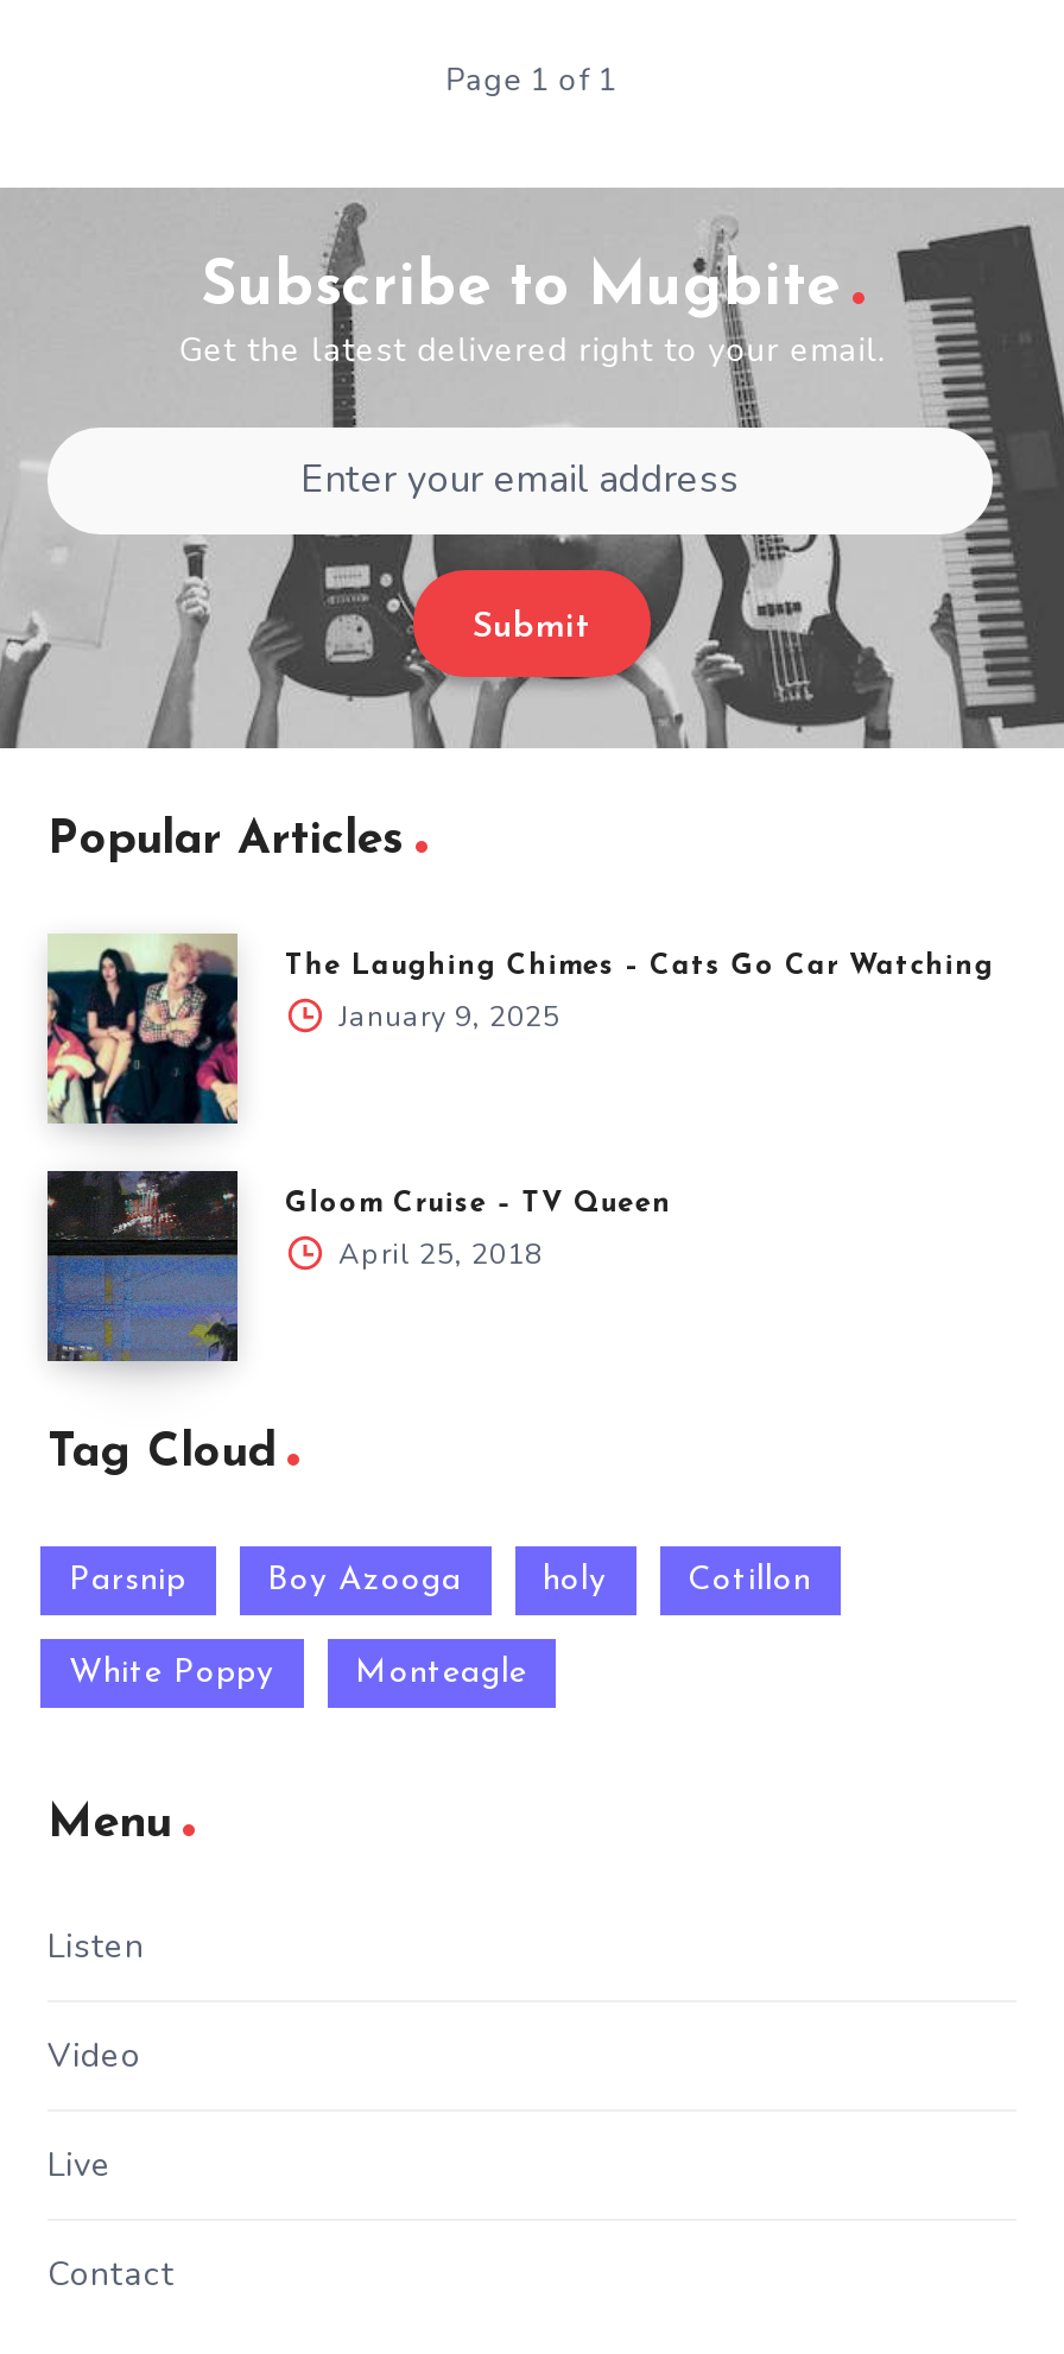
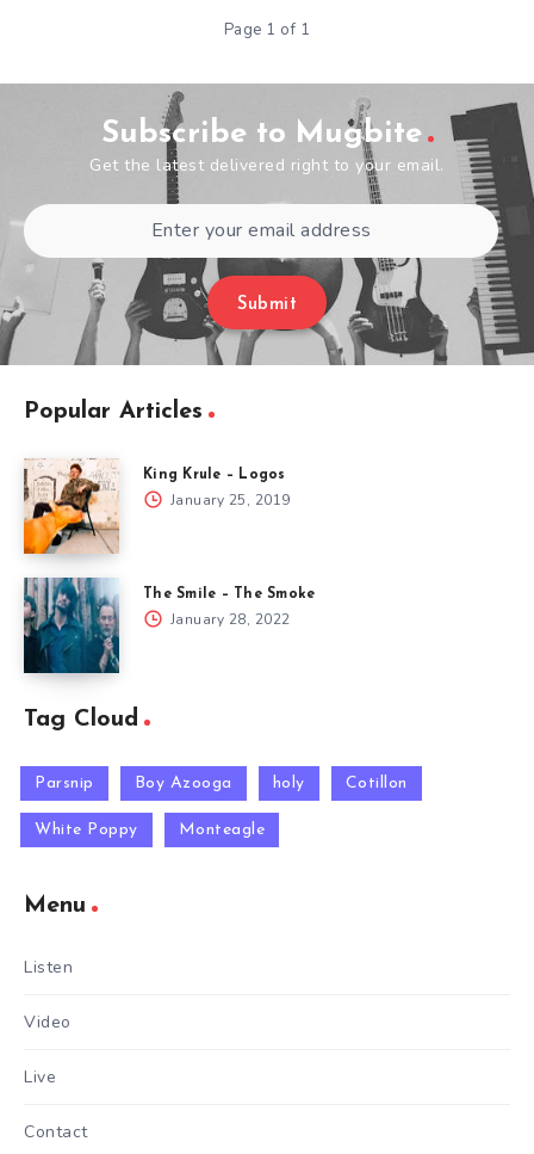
- [image]
- The Laughing Chimes – Cats Go Car Watching
- January 9, 2025
+ [image]
+ King Krule – Logos
+ January 25, 2019

- [image]
- Gloom Cruise – TV Queen
- April 25, 2018
+ [image]
+ The Smile – The Smoke
+ January 28, 2022
